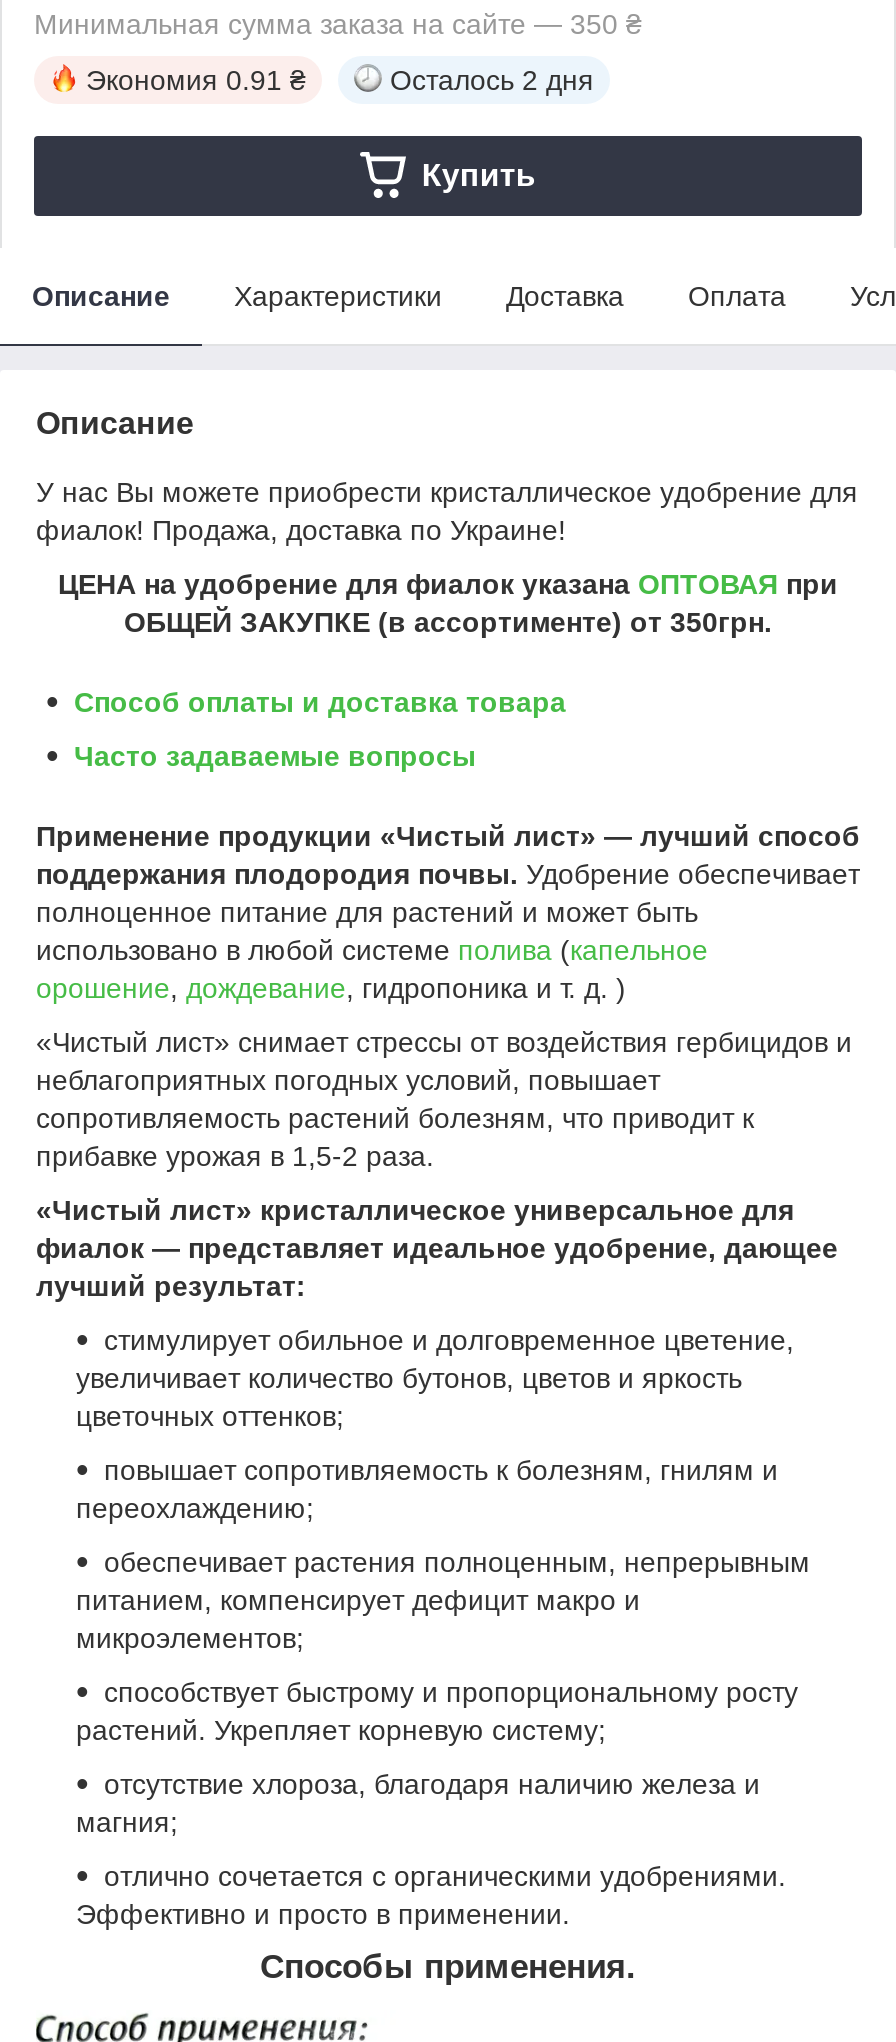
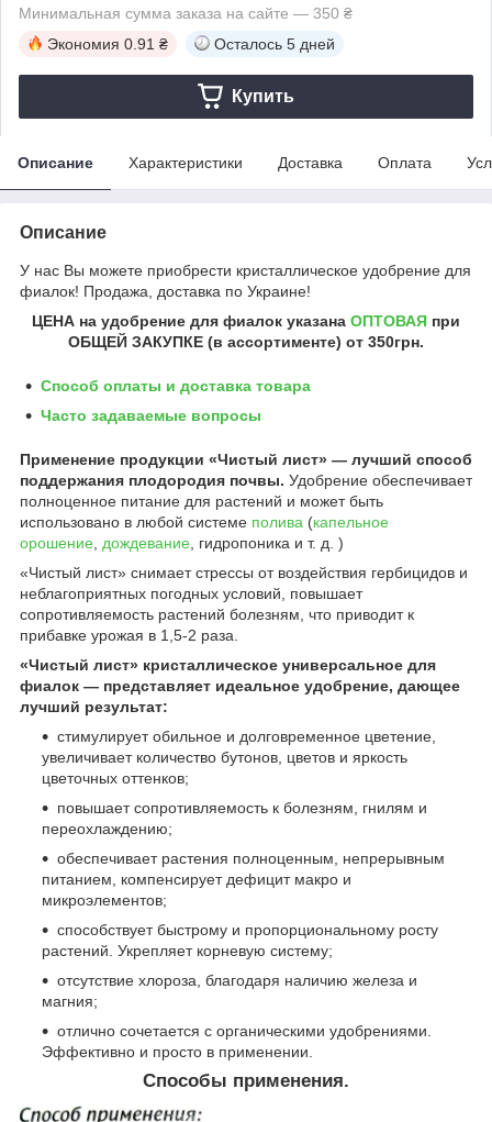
- Осталось 2 дня
+ Осталось 5 дней
